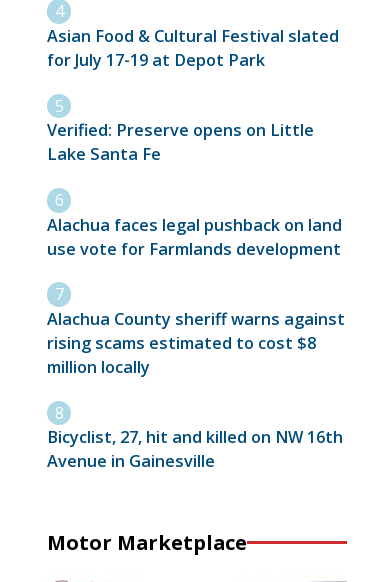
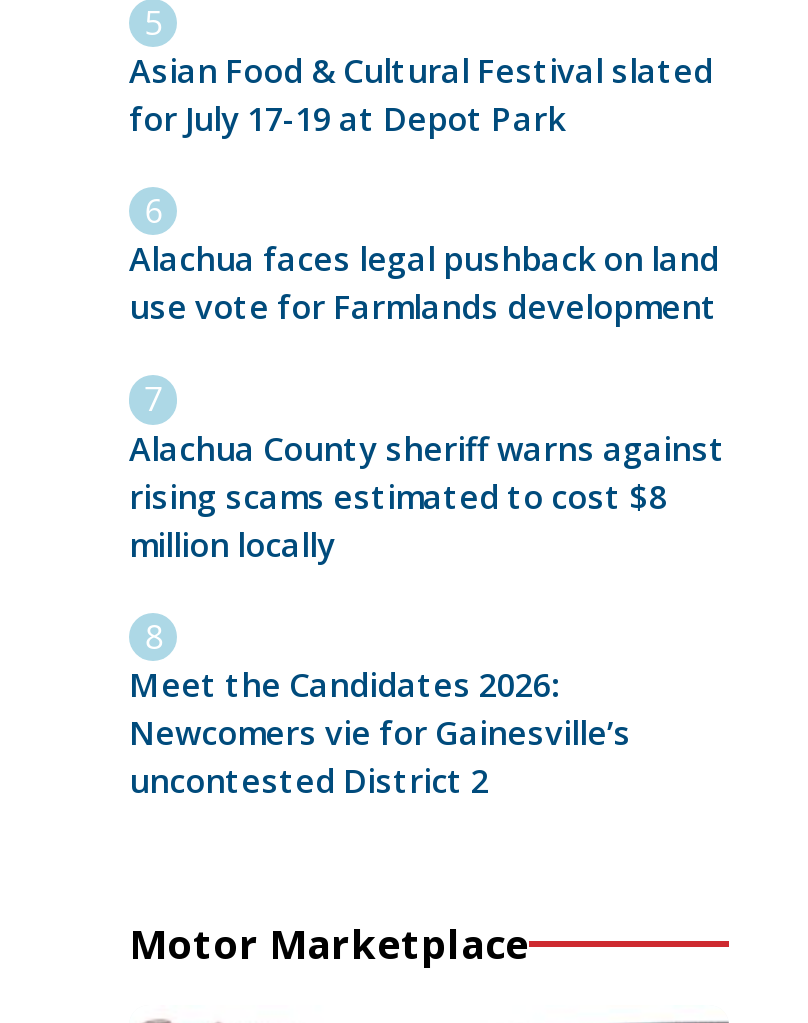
- Verified: Preserve opens on Little
- Lake Santa Fe

moved up: Alachua faces legal pushback on land | use vote for Farmlands development | Alachua County sheriff warns against | rising scams estimated to cost $8 | million locally

- Bicyclist, 27, hit and killed on NW 16th
- Avenue in Gainesville
+ Meet the Candidates 2026:
+ Newcomers vie for Gainesville’s
+ uncontested District 2
